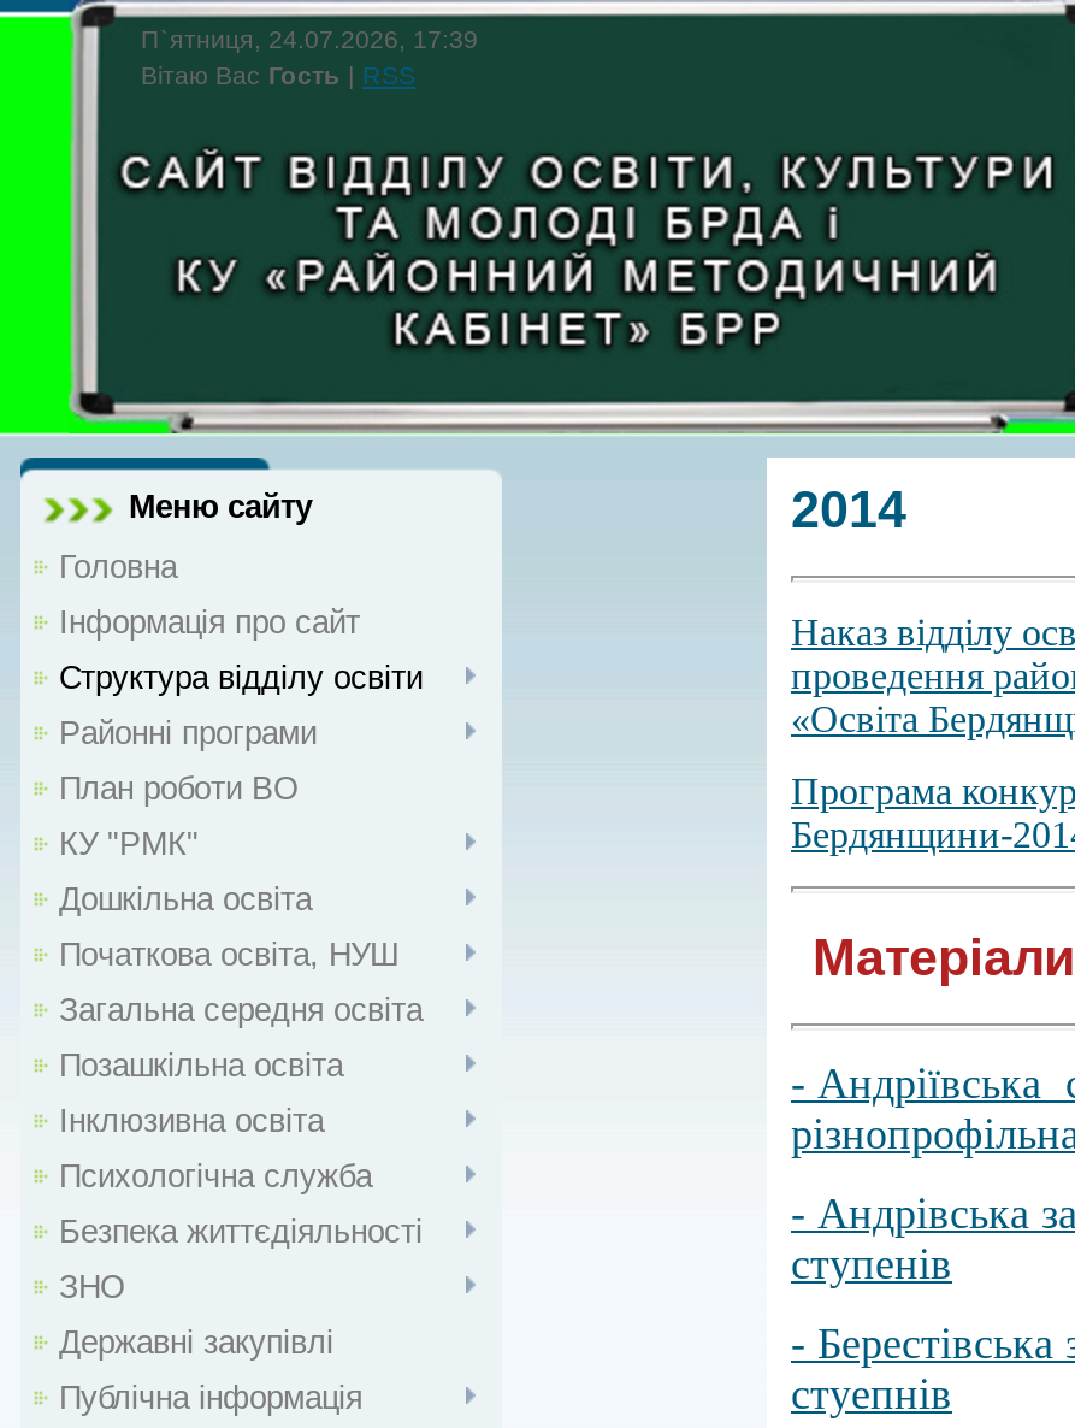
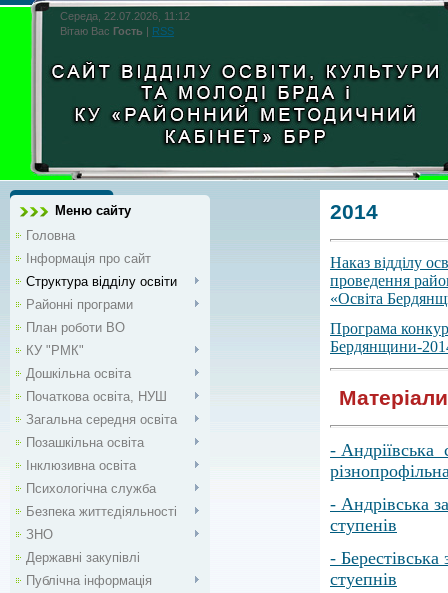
- П`ятниця, 24.07.2026, 17:39
+ Середа, 22.07.2026, 11:12
